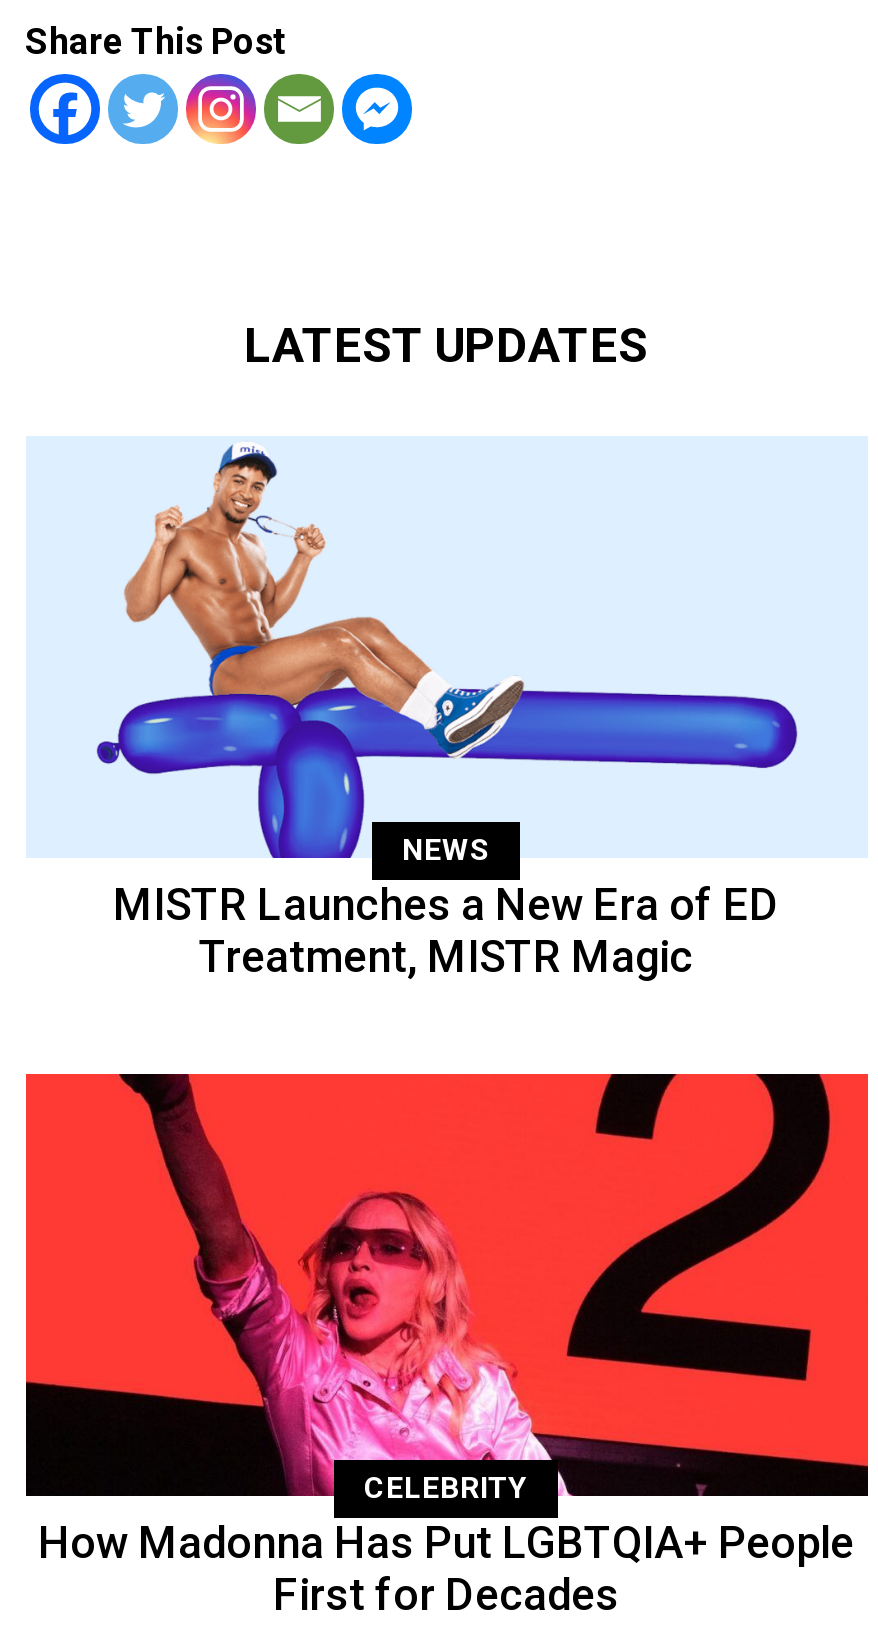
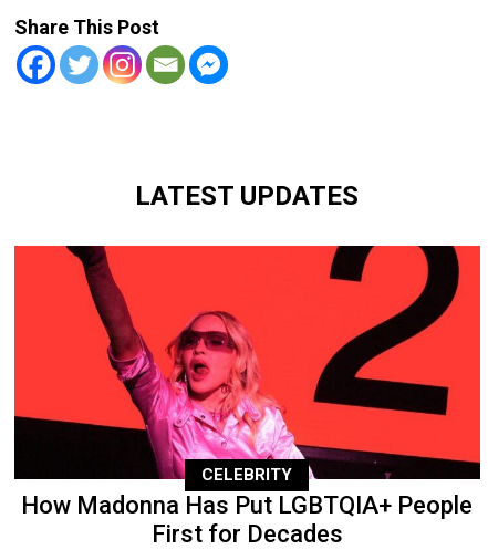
- [image]
- NEWS
- MISTR Launches a New Era of ED
- Treatment, MISTR Magic
